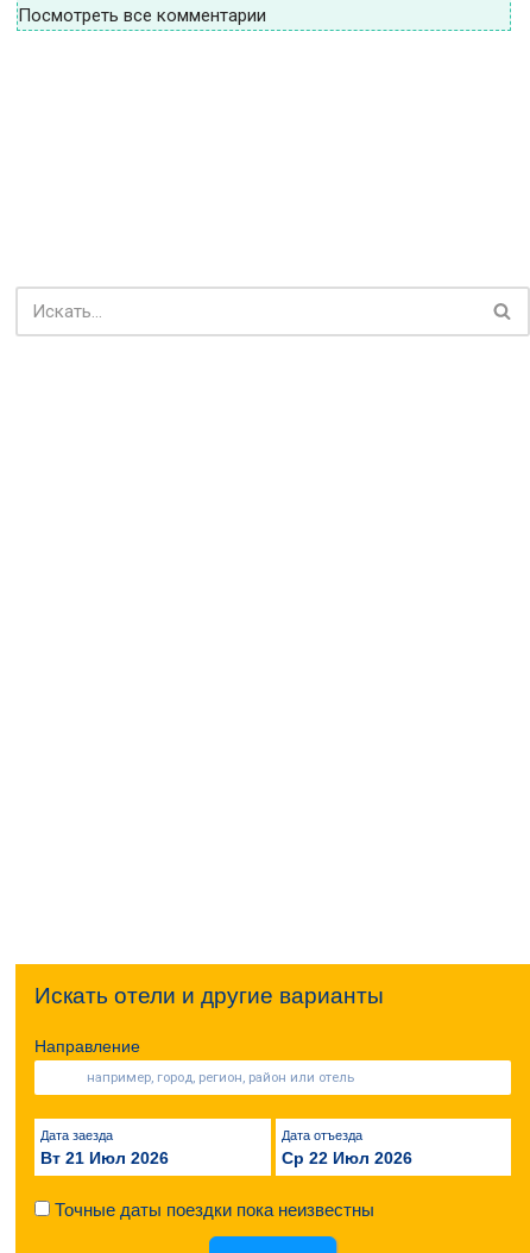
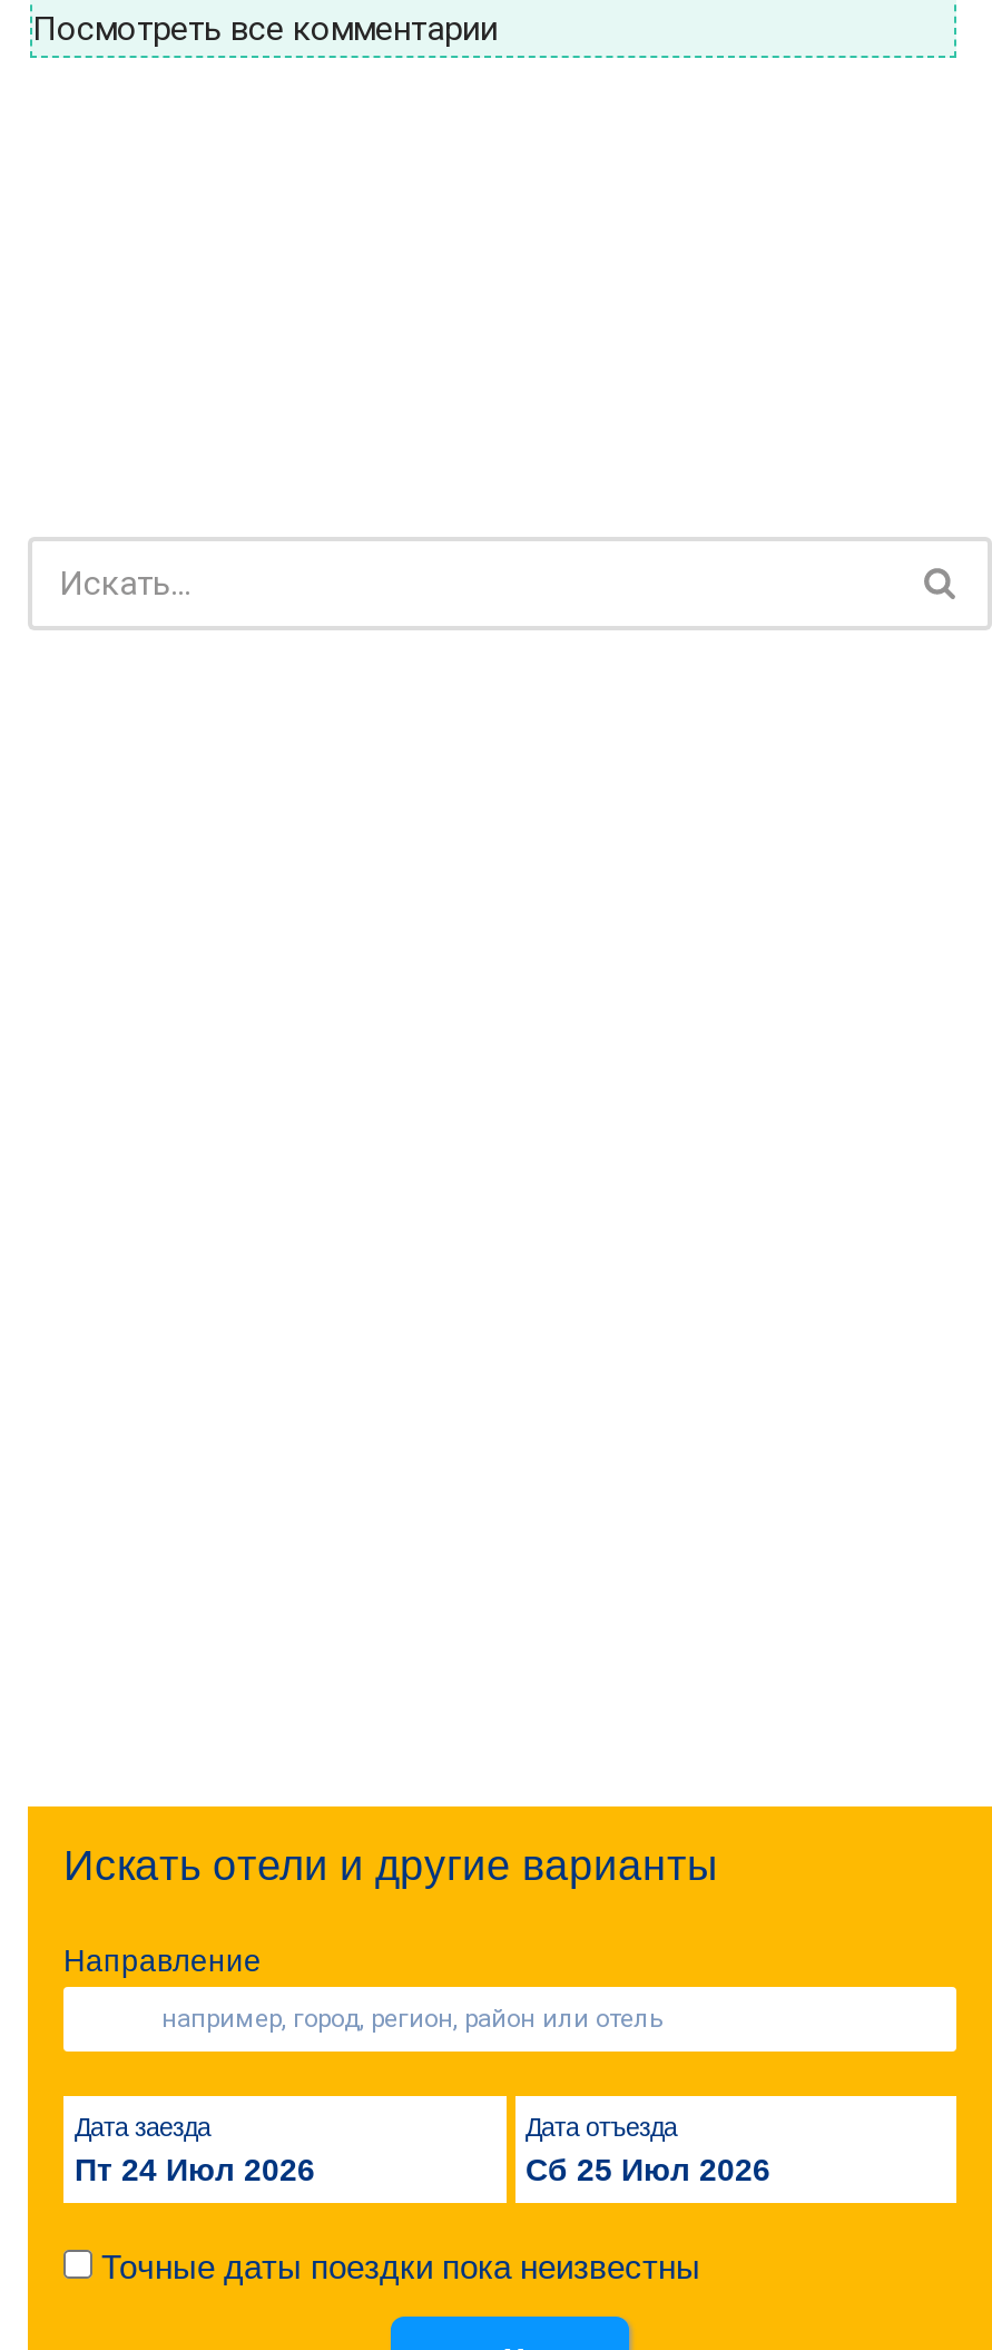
- Вт 21 Июл 2026
+ Пт 24 Июл 2026

- Ср 22 Июл 2026
+ Сб 25 Июл 2026
